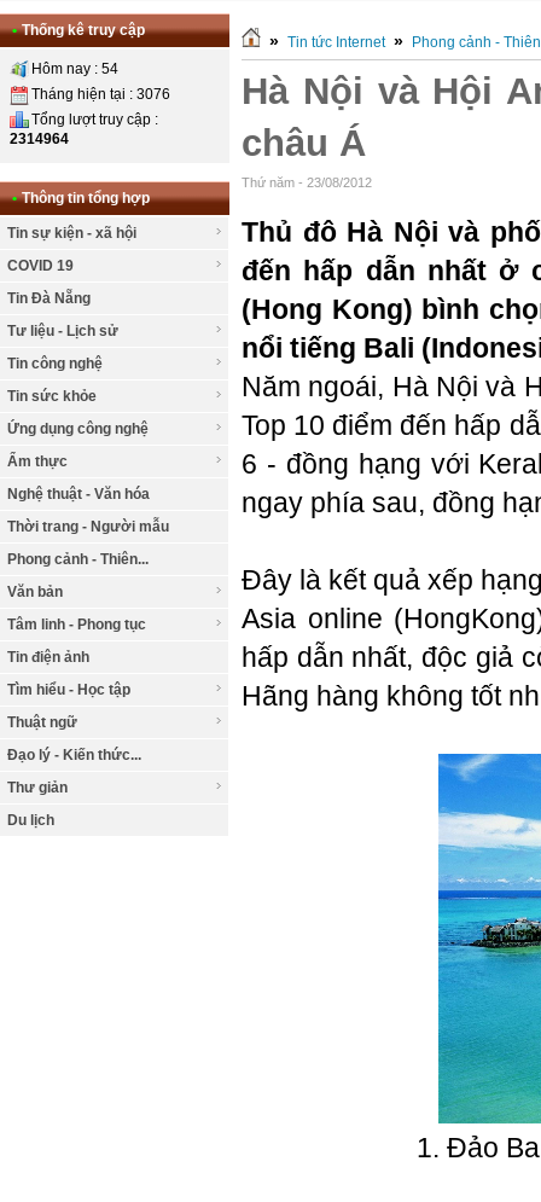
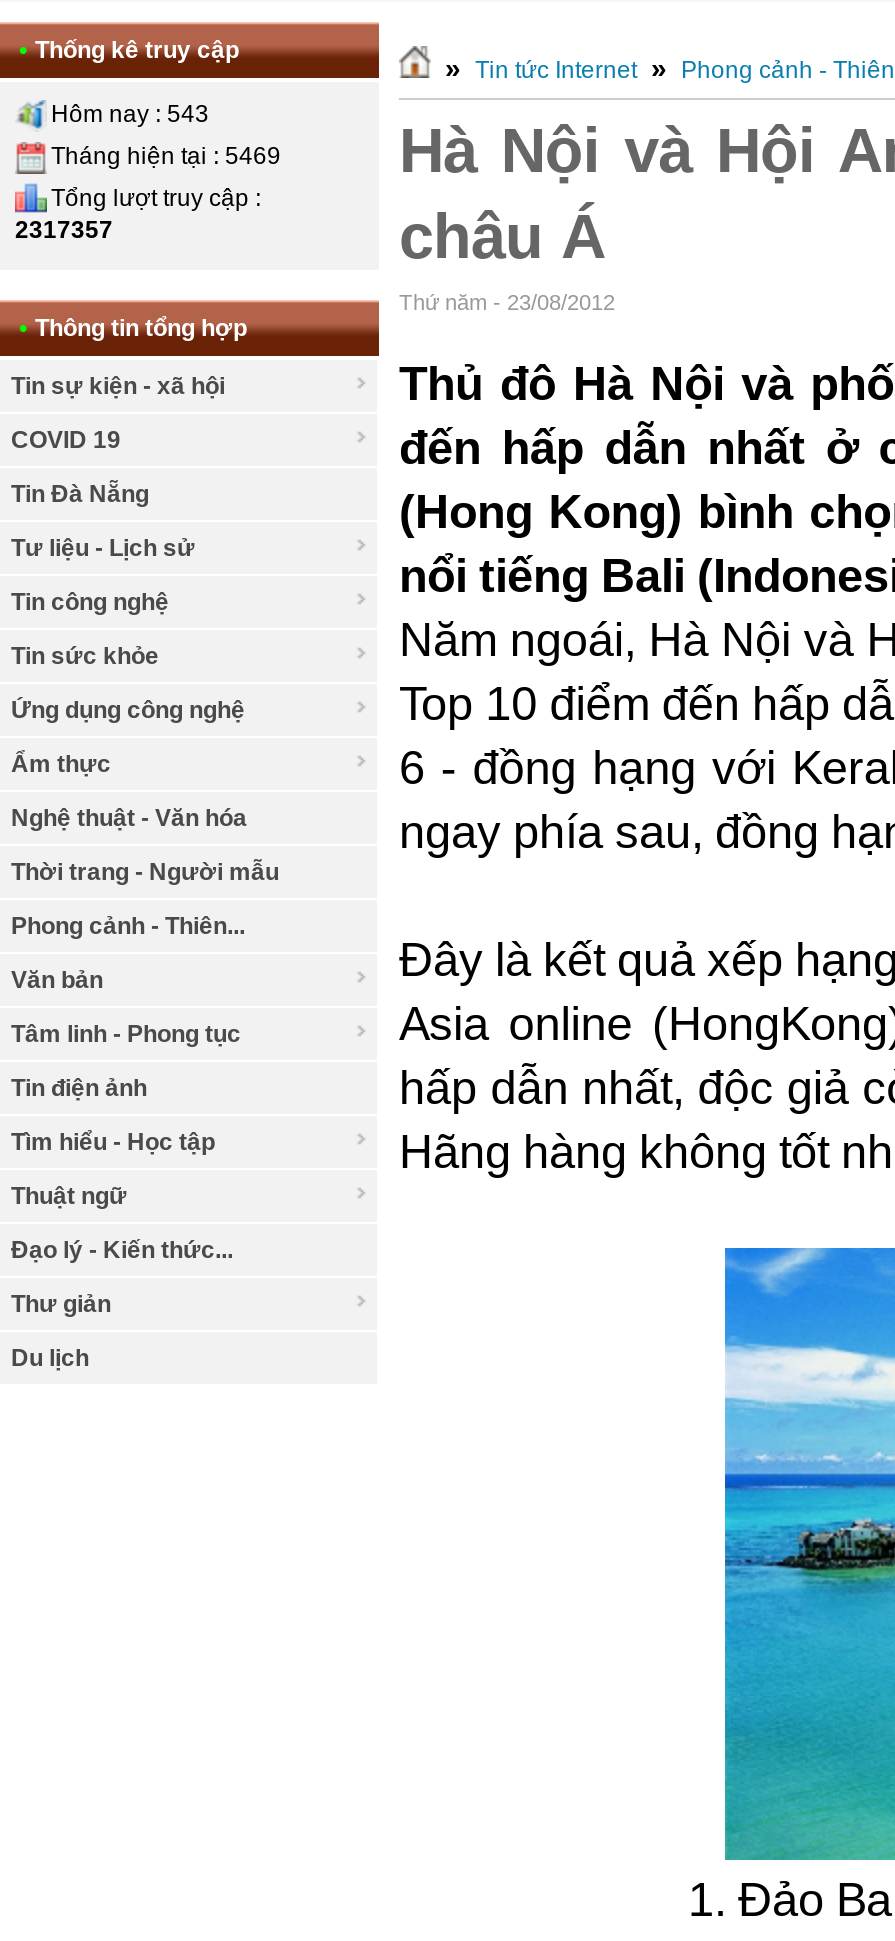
- Hôm nay : 54
+ Hôm nay : 543

- Tháng hiện tại : 3076
+ Tháng hiện tại : 5469

- 2314964
+ 2317357
